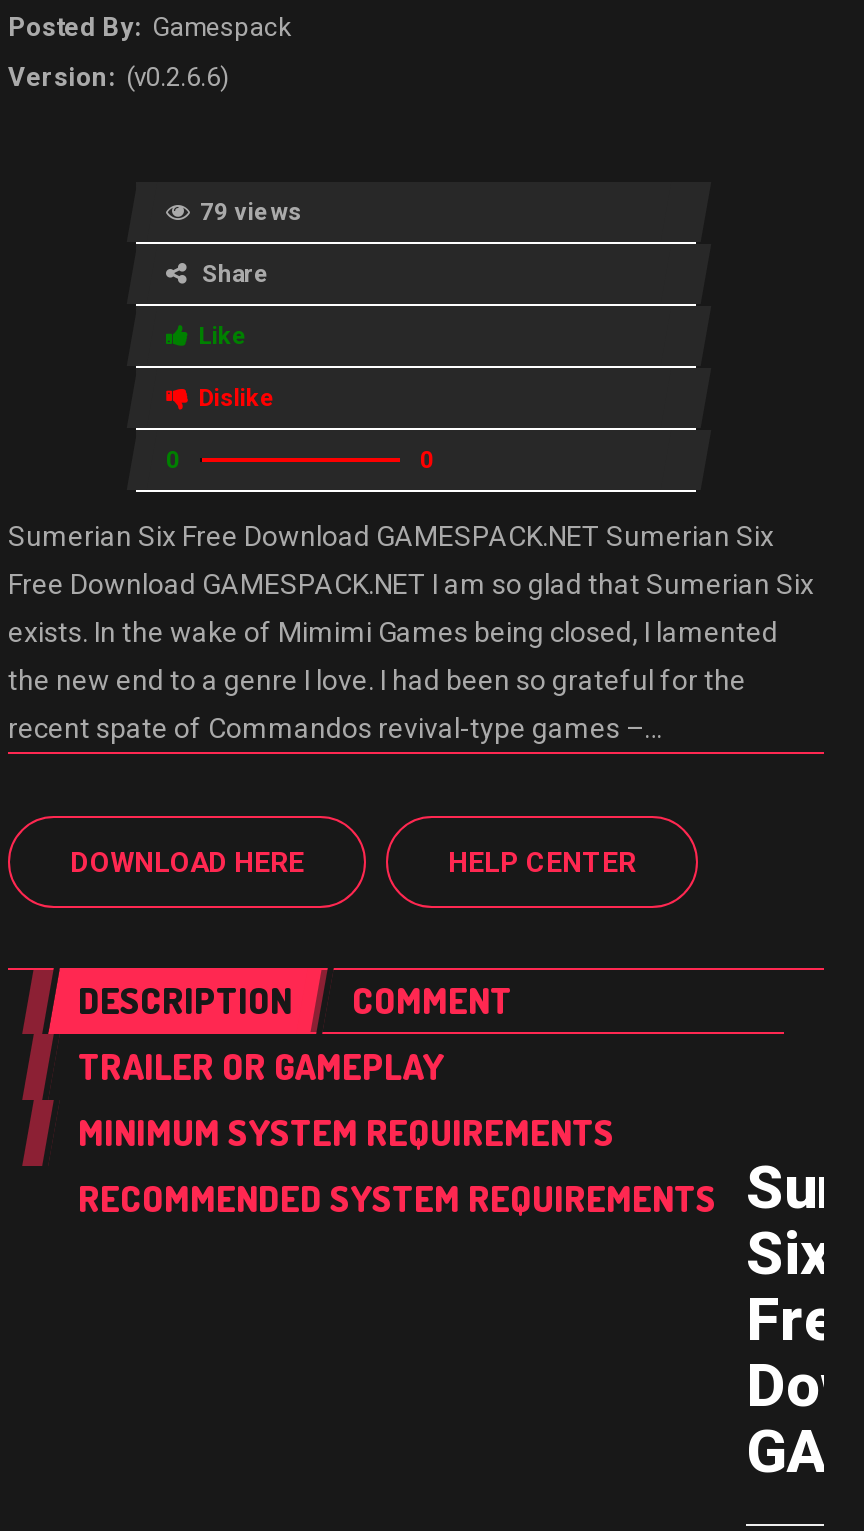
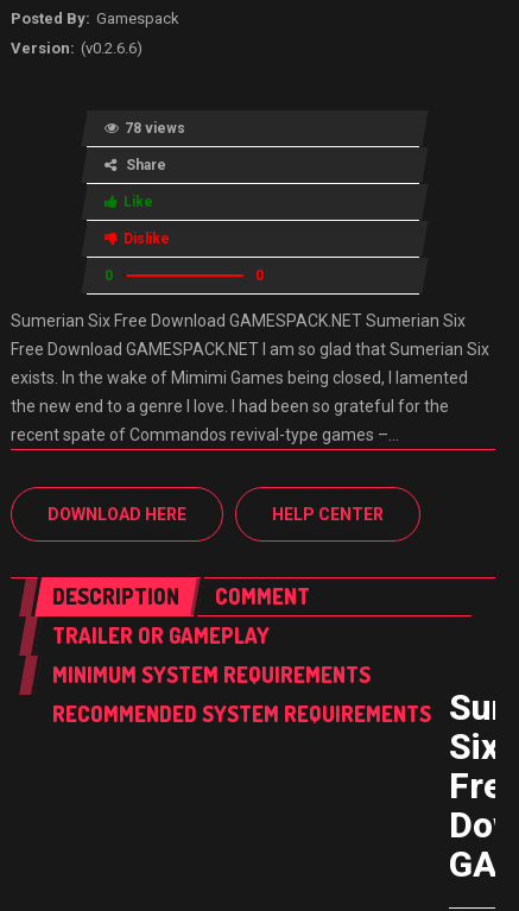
- 79 views
+ 78 views
